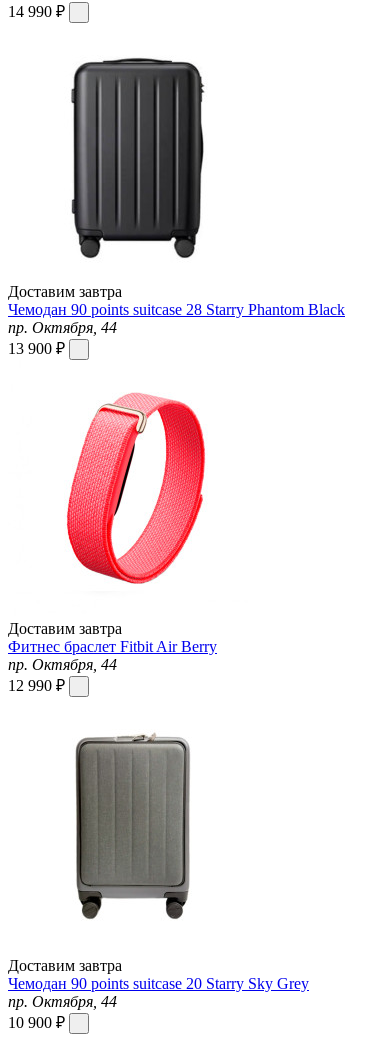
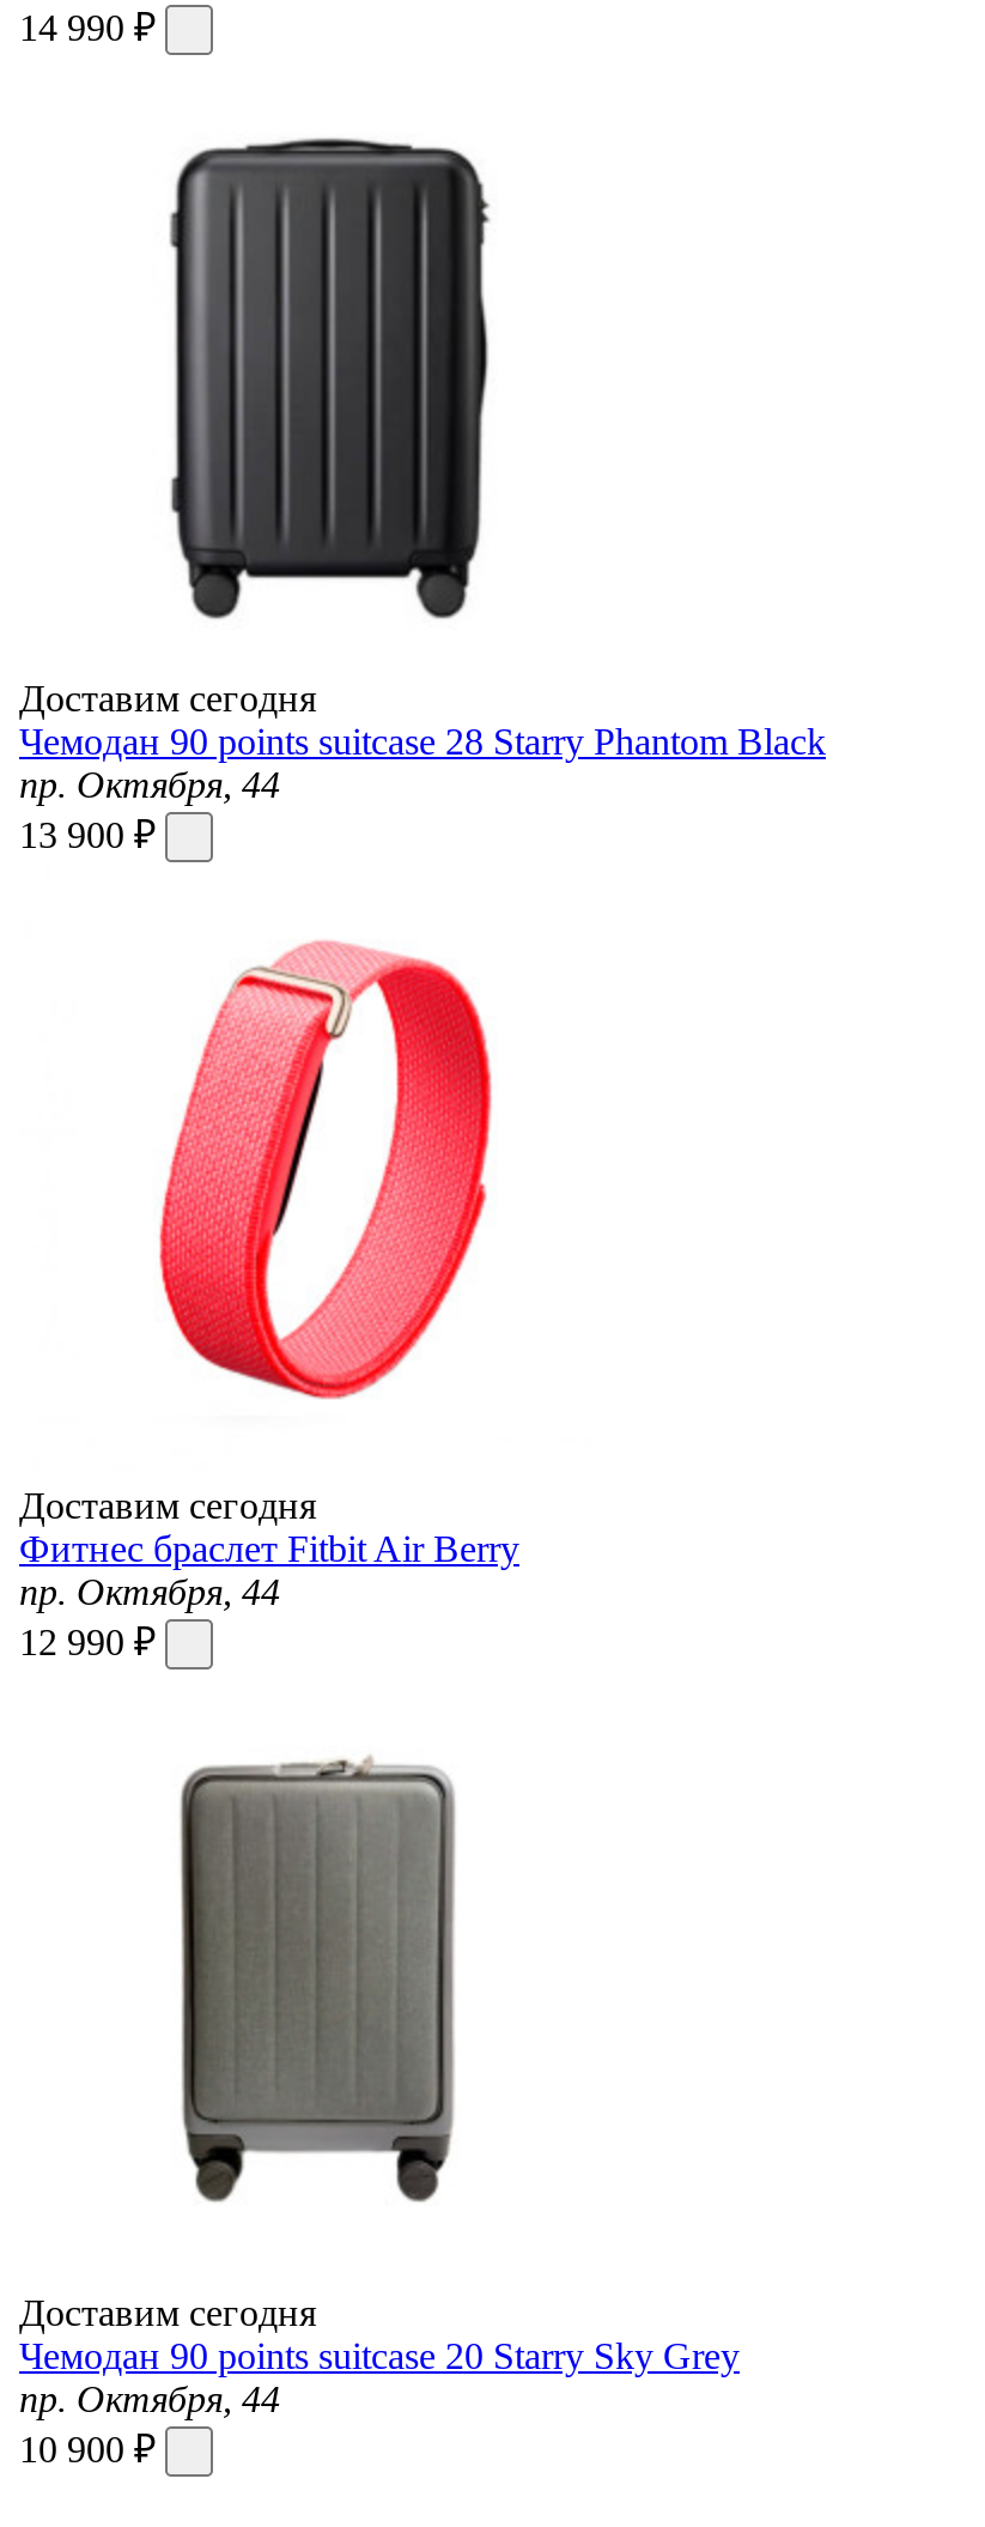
- Доставим завтра
+ Доставим сегодня

- Доставим завтра
+ Доставим сегодня

- Доставим завтра
+ Доставим сегодня
